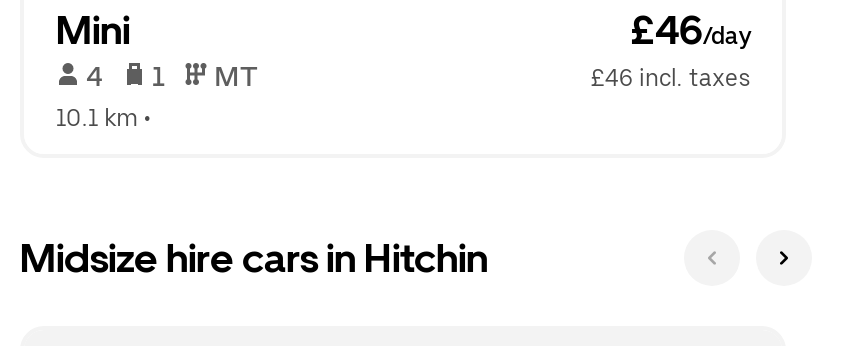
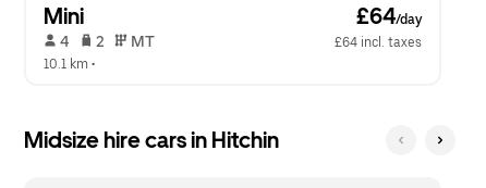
- £46/day
+ £64/day

- 4 1 MT
+ 4 2 MT

- £46 incl. taxes
+ £64 incl. taxes
